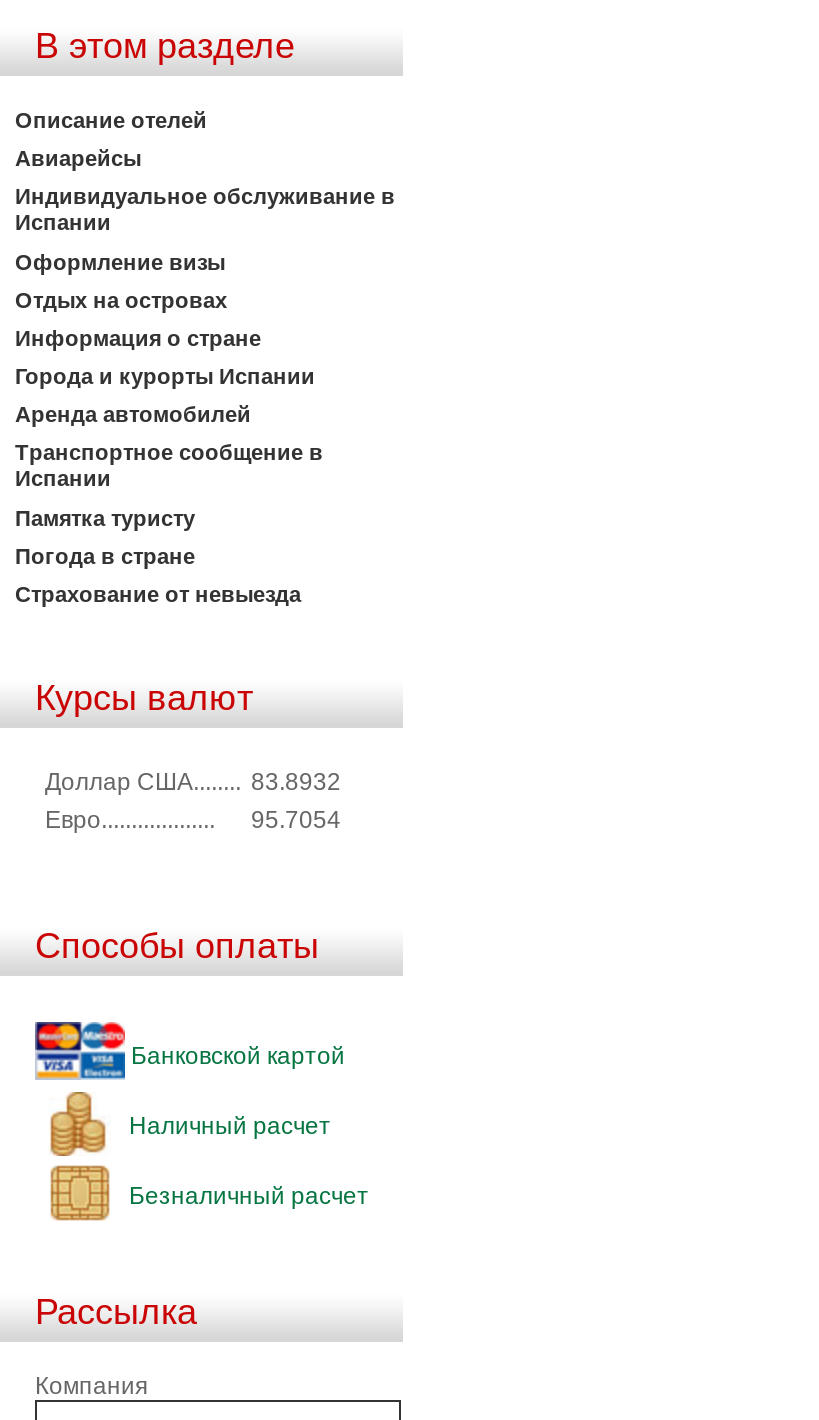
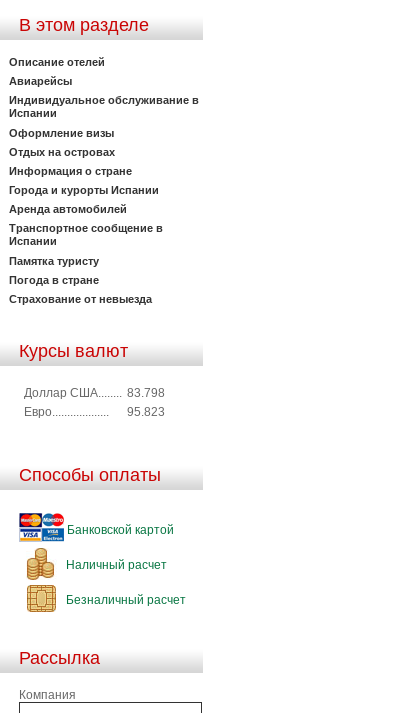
- Доллар США........ 83.8932
+ Доллар США........ 83.798

- Евро................... 95.7054
+ Евро................... 95.823
